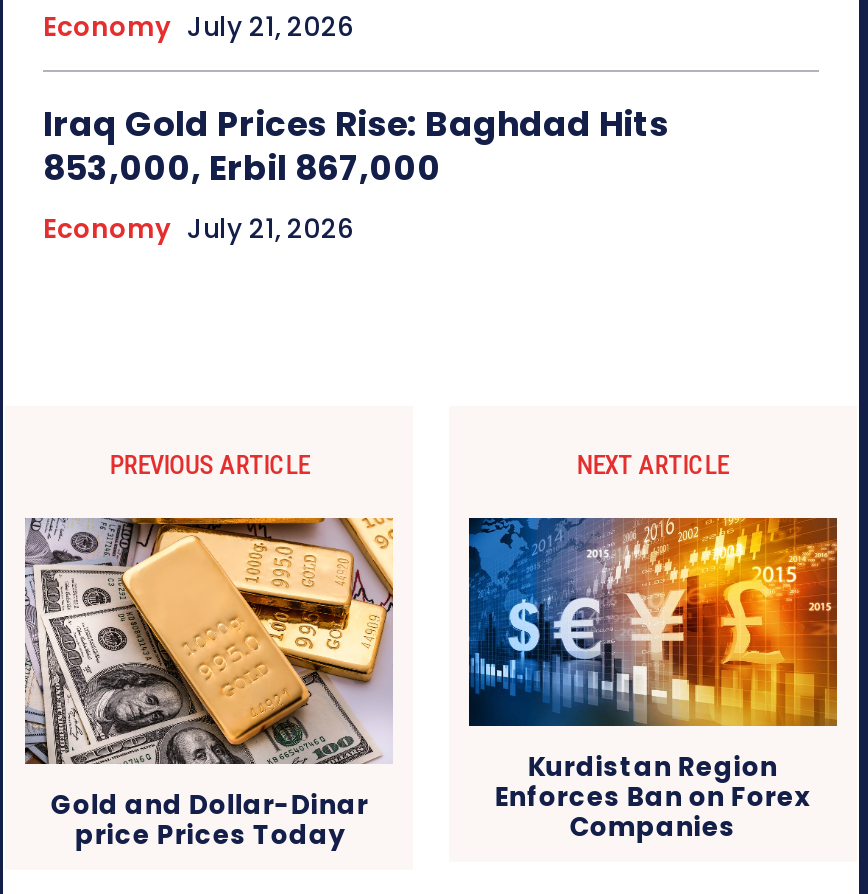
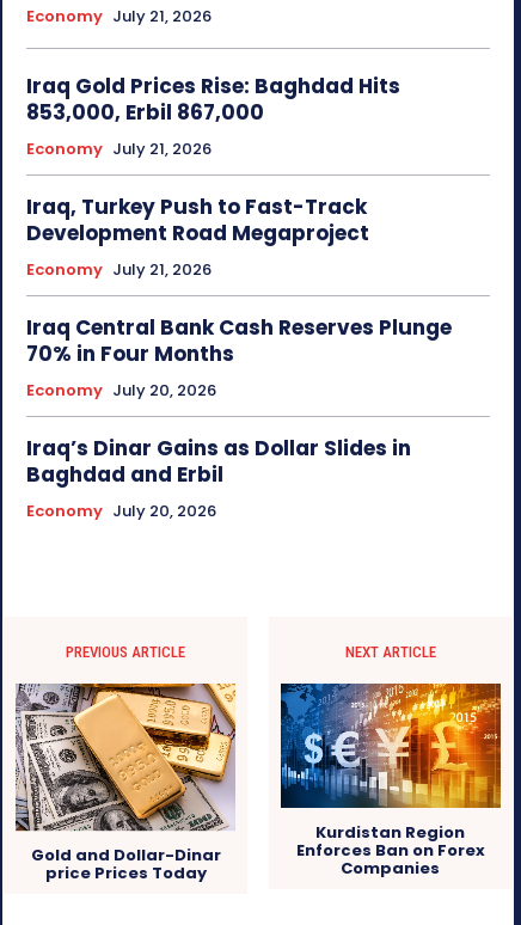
+ Iraq, Turkey Push to Fast-Track
+ Development Road Megaproject
+ Economy July 21, 2026
+ Iraq Central Bank Cash Reserves Plunge
+ 70% in Four Months
+ Economy July 20, 2026
+ Iraq’s Dinar Gains as Dollar Slides in
+ Baghdad and Erbil
+ Economy July 20, 2026
